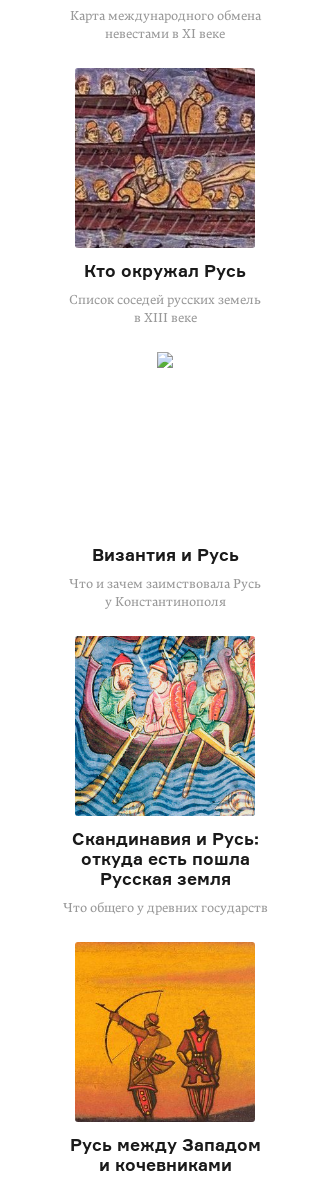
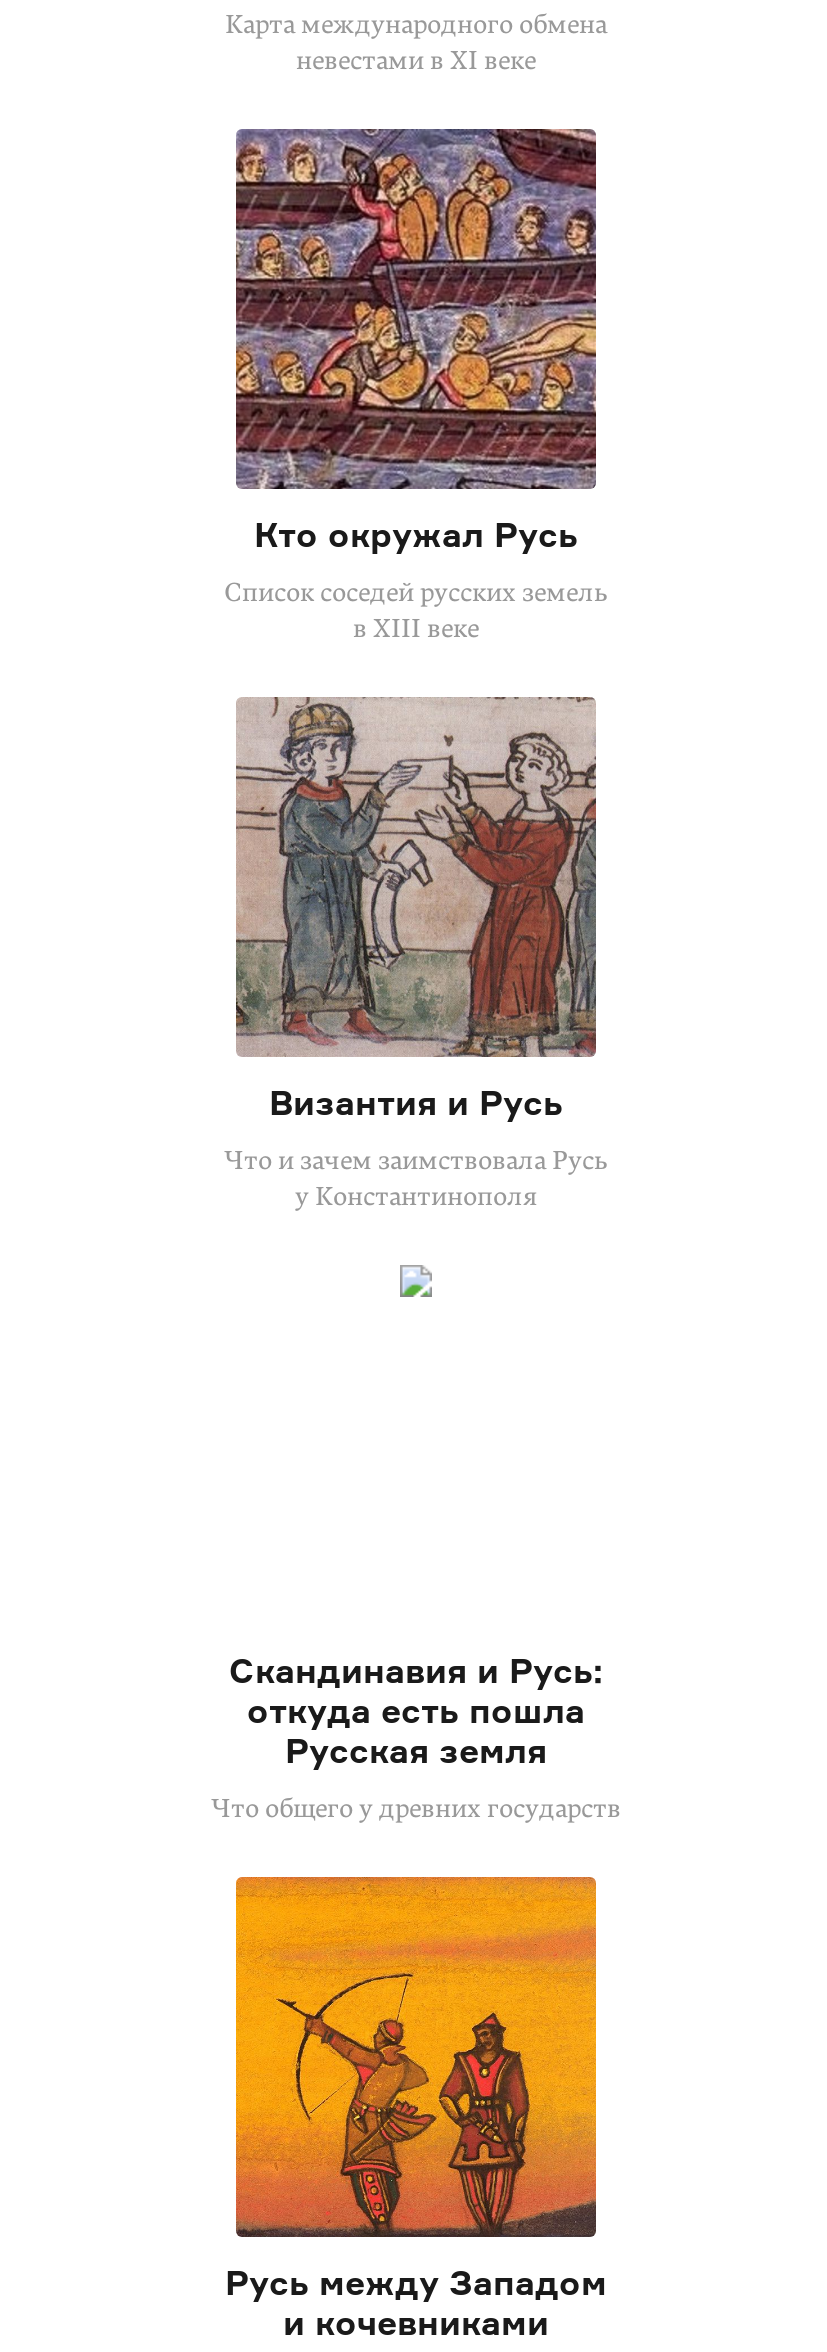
+ [image]

- [image]
